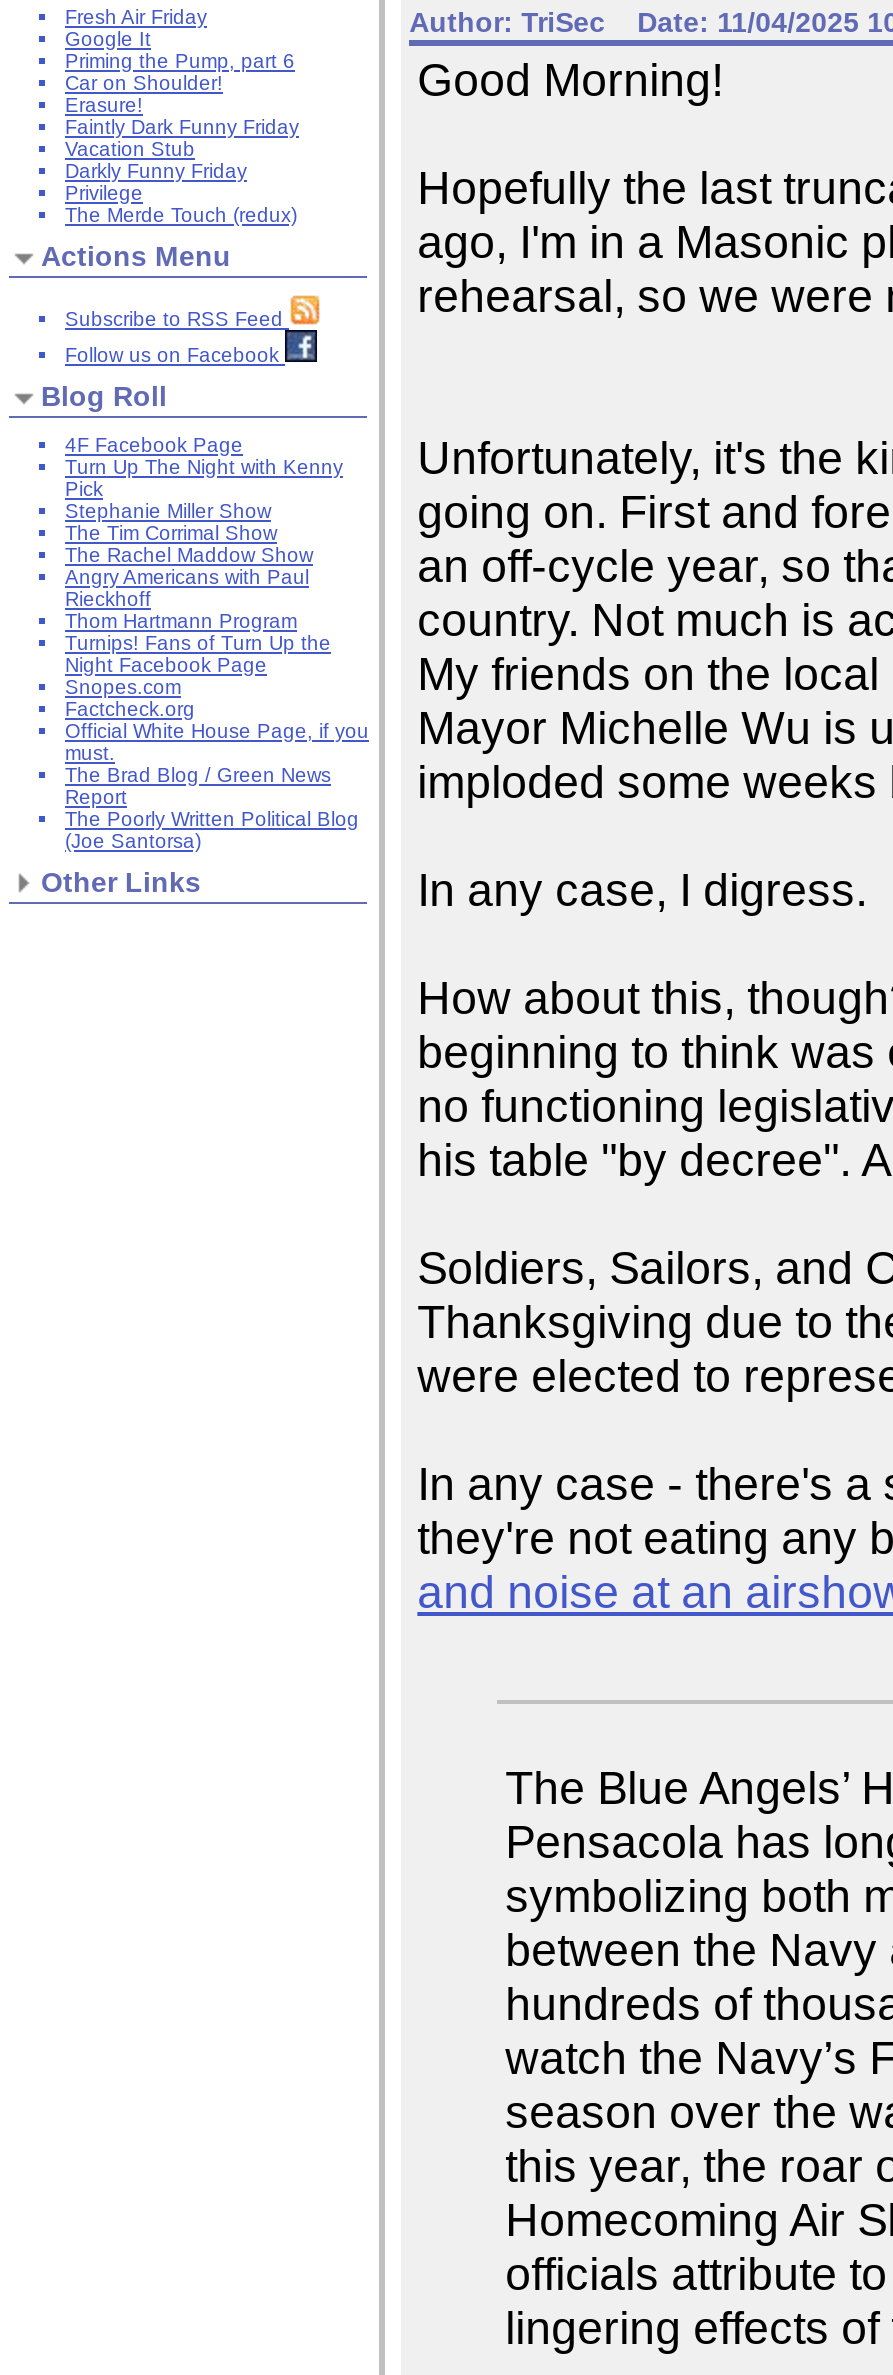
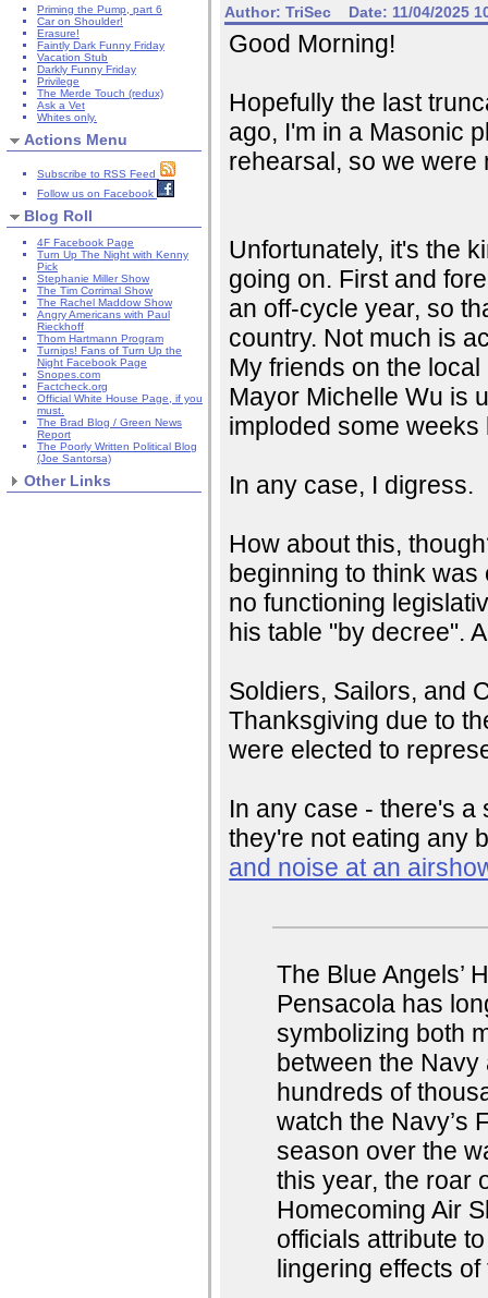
- Fresh Air Friday
- Google It

moved up: Priming the Pump, part 6 | Car on Shoulder! | Erasure! | Faintly Dark Funny Friday | Vacation Stub | Darkly Funny Friday | Privilege | The Merde Touch (redux)

+ Ask a Vet
+ Whites only.
